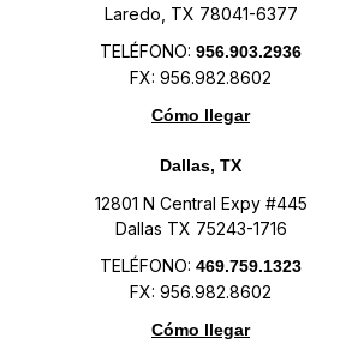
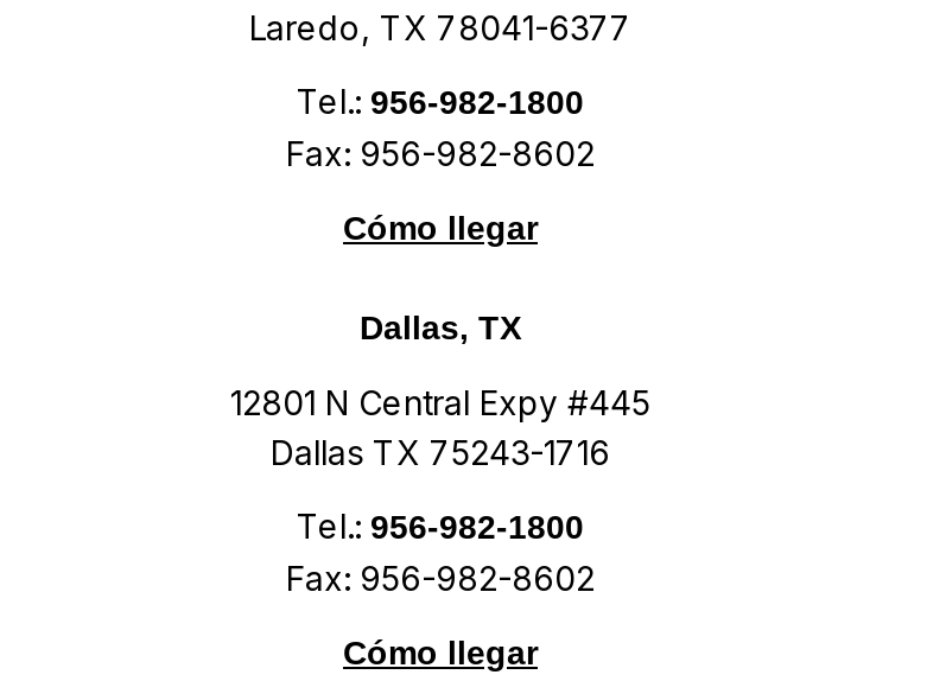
- TELÉFONO: 956.903.2936
- FX: 956.982.8602
+ Tel.: 956-982-1800
+ Fax: 956-982-8602

- TELÉFONO: 469.759.1323
- FX: 956.982.8602
+ Tel.: 956-982-1800
+ Fax: 956-982-8602
